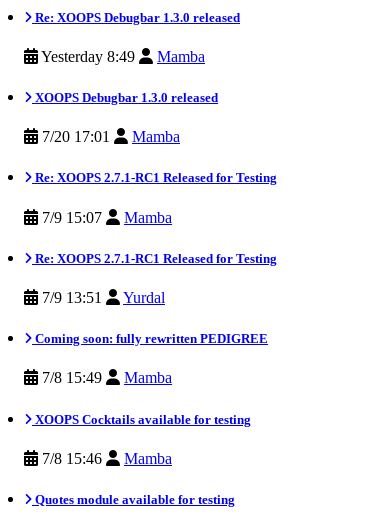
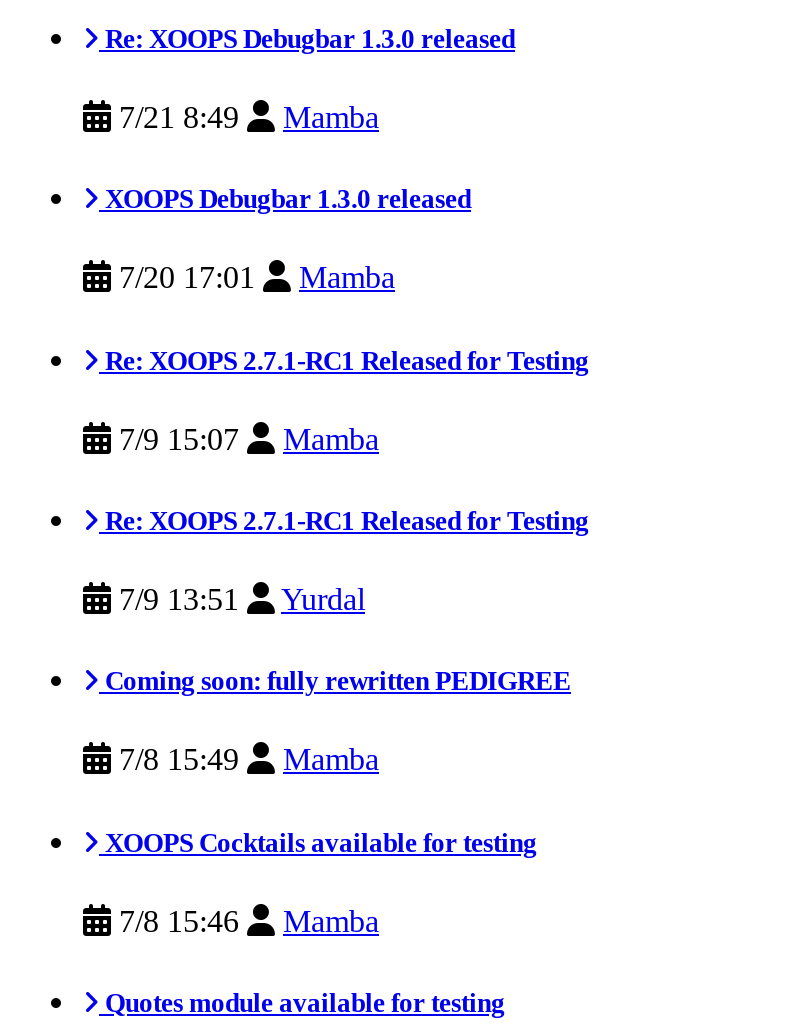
- Yesterday 8:49 Mamba
+ 7/21 8:49 Mamba
